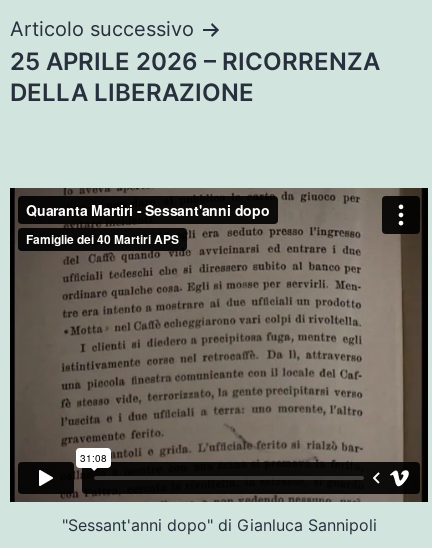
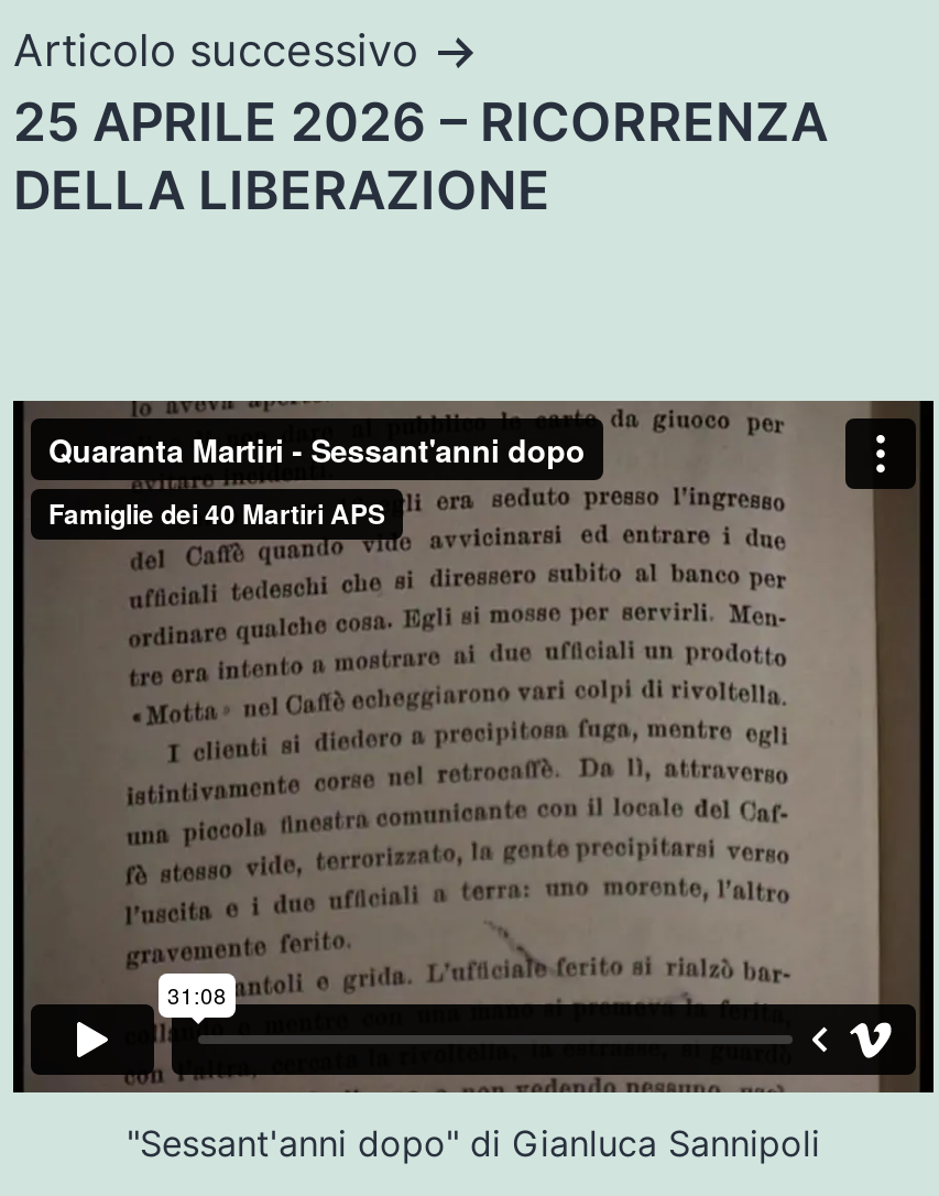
- [image]
+ [image]
